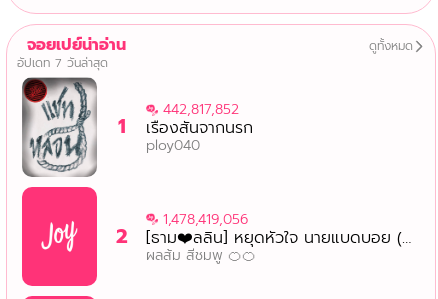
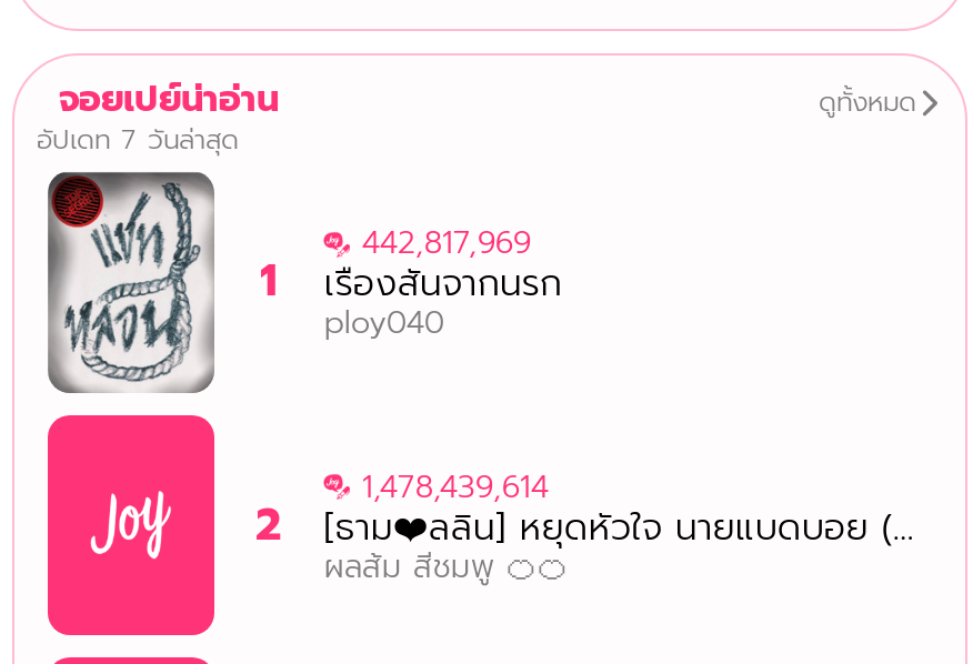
- 442,817,852
+ 442,817,969

- 1,478,419,056
+ 1,478,439,614
